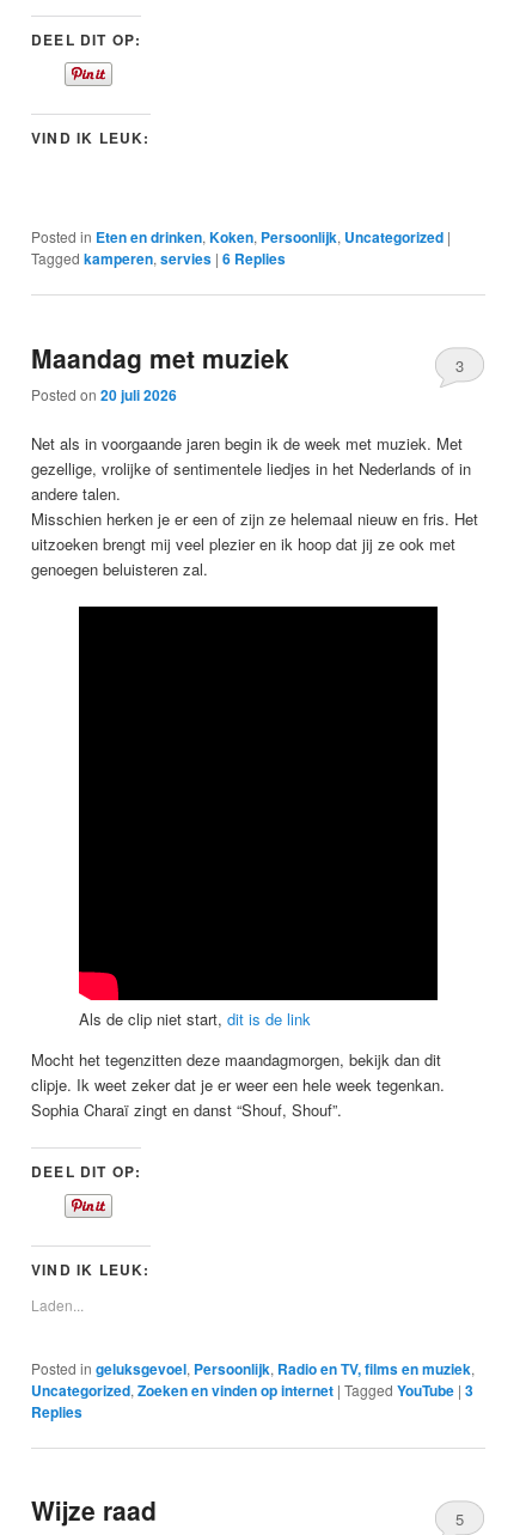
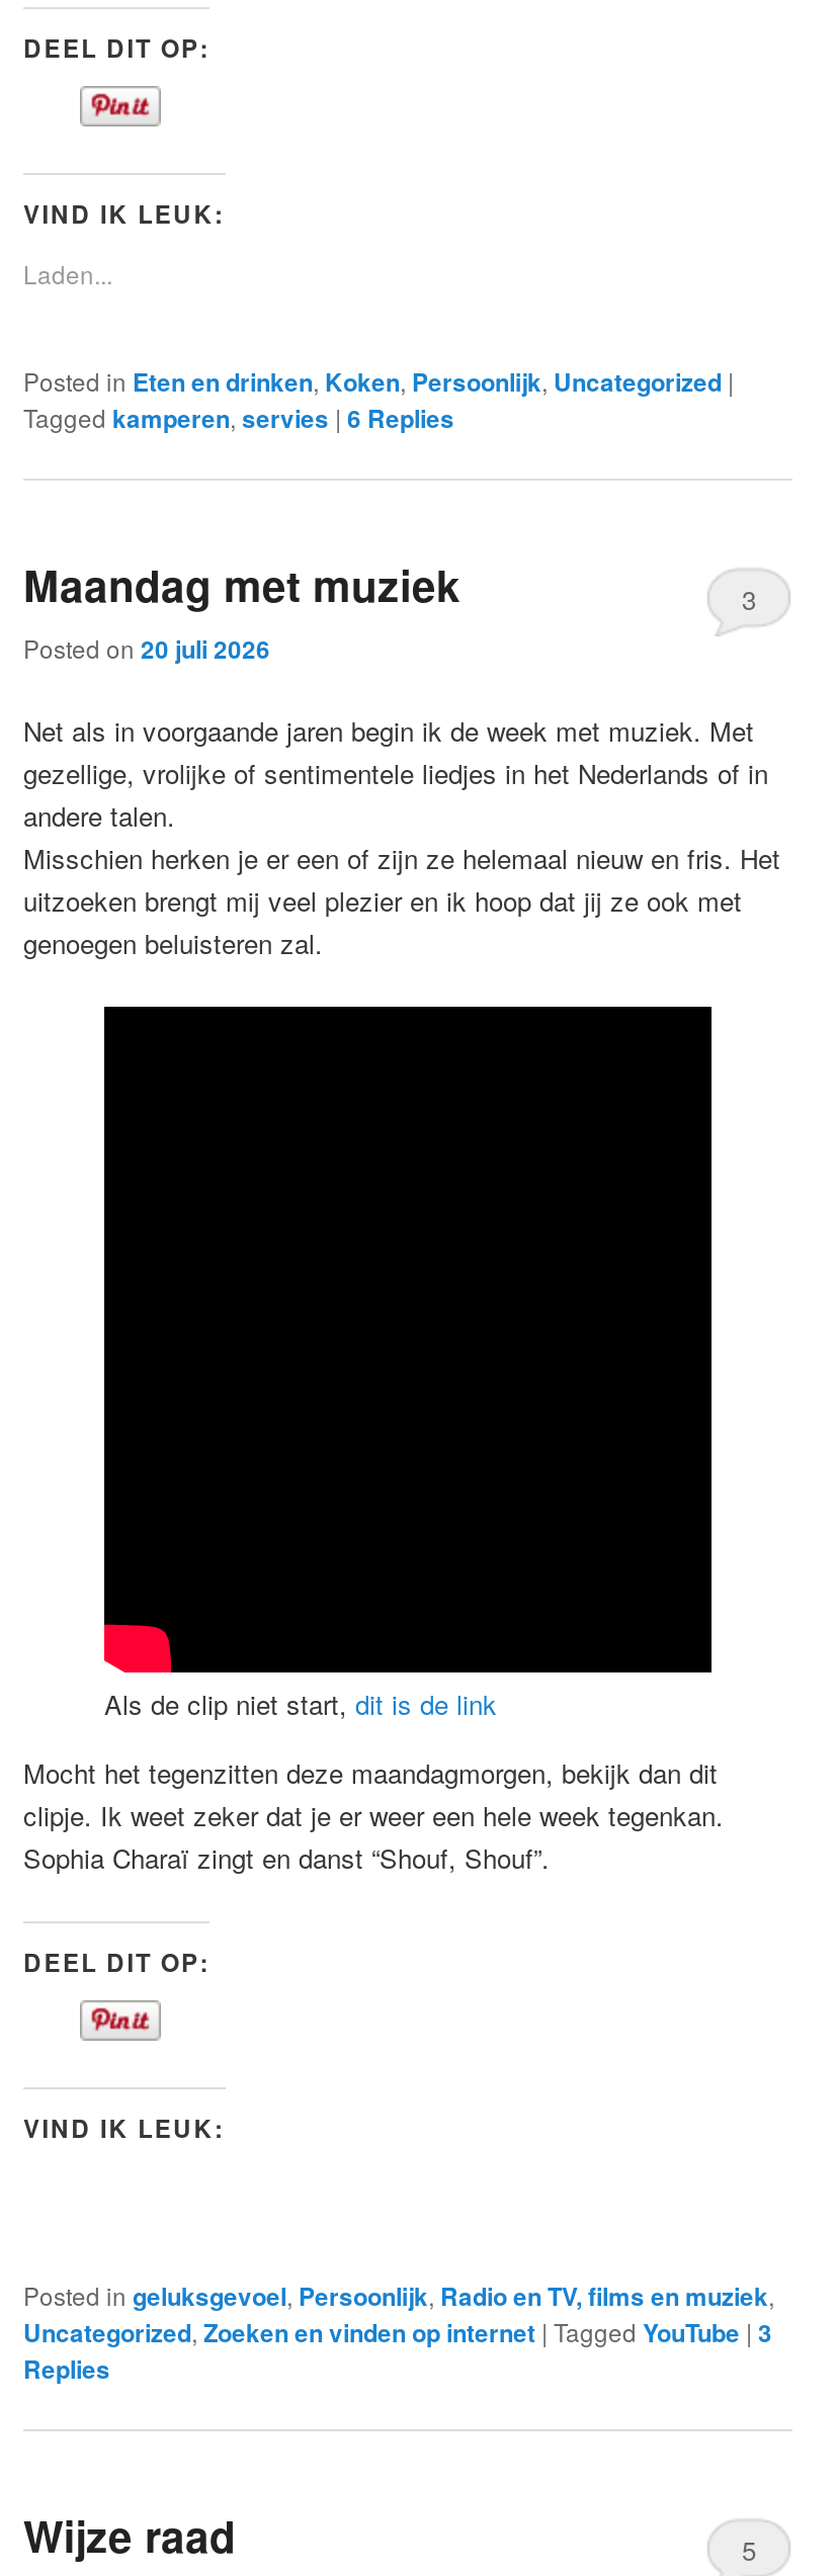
moved up: Laden...
